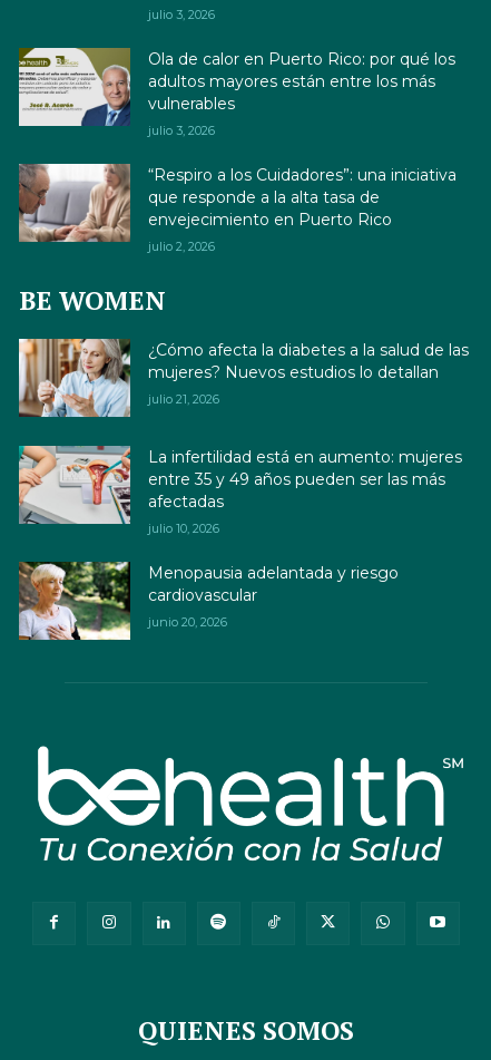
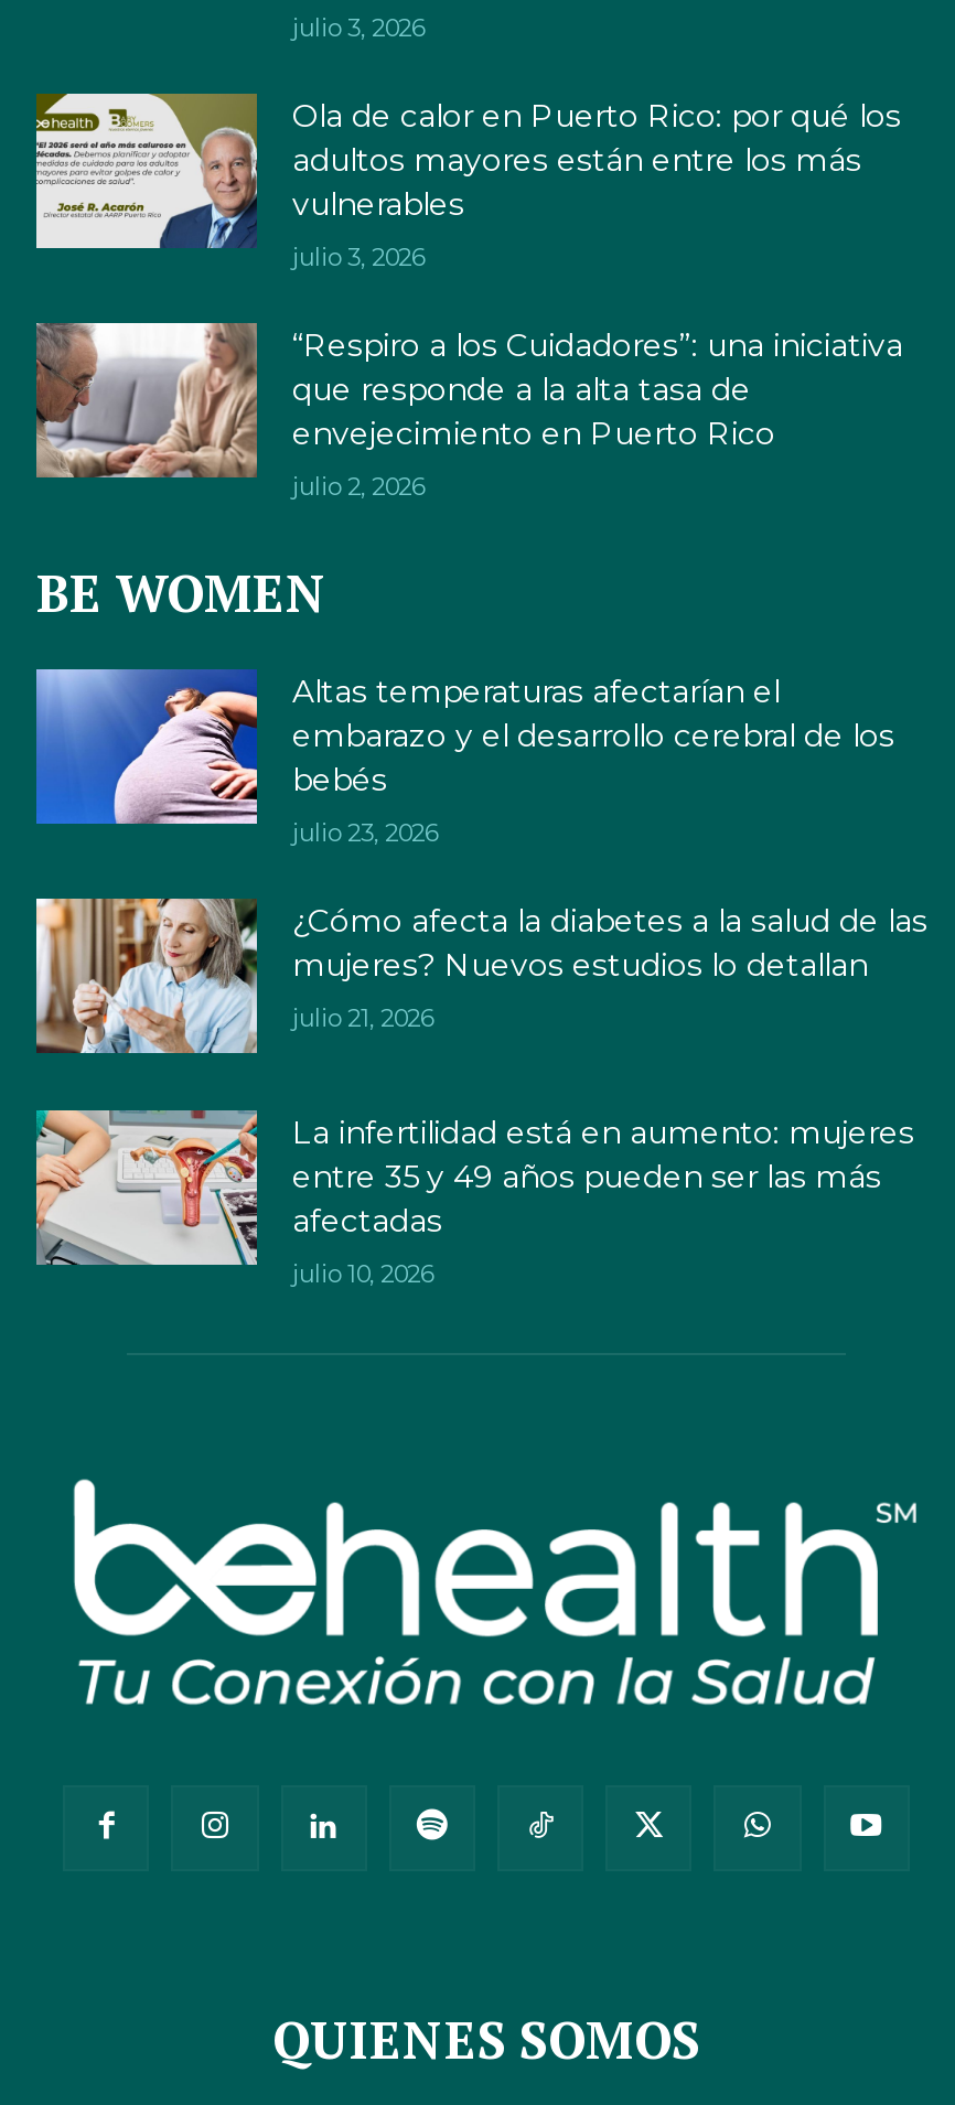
+ [image]
+ Altas temperaturas afectarían el
+ embarazo y el desarrollo cerebral de los
+ bebés
+ julio 23, 2026

moved down: [image] | ¿Cómo afecta la diabetes a la salud de las | mujeres? Nuevos estudios lo detallan | julio 21, 2026 | La infertilidad está en aumento: mujeres | entre 35 y 49 años pueden ser las más | afectadas | julio 10, 2026

- [image]
- Menopausia adelantada y riesgo
- cardiovascular
- junio 20, 2026
